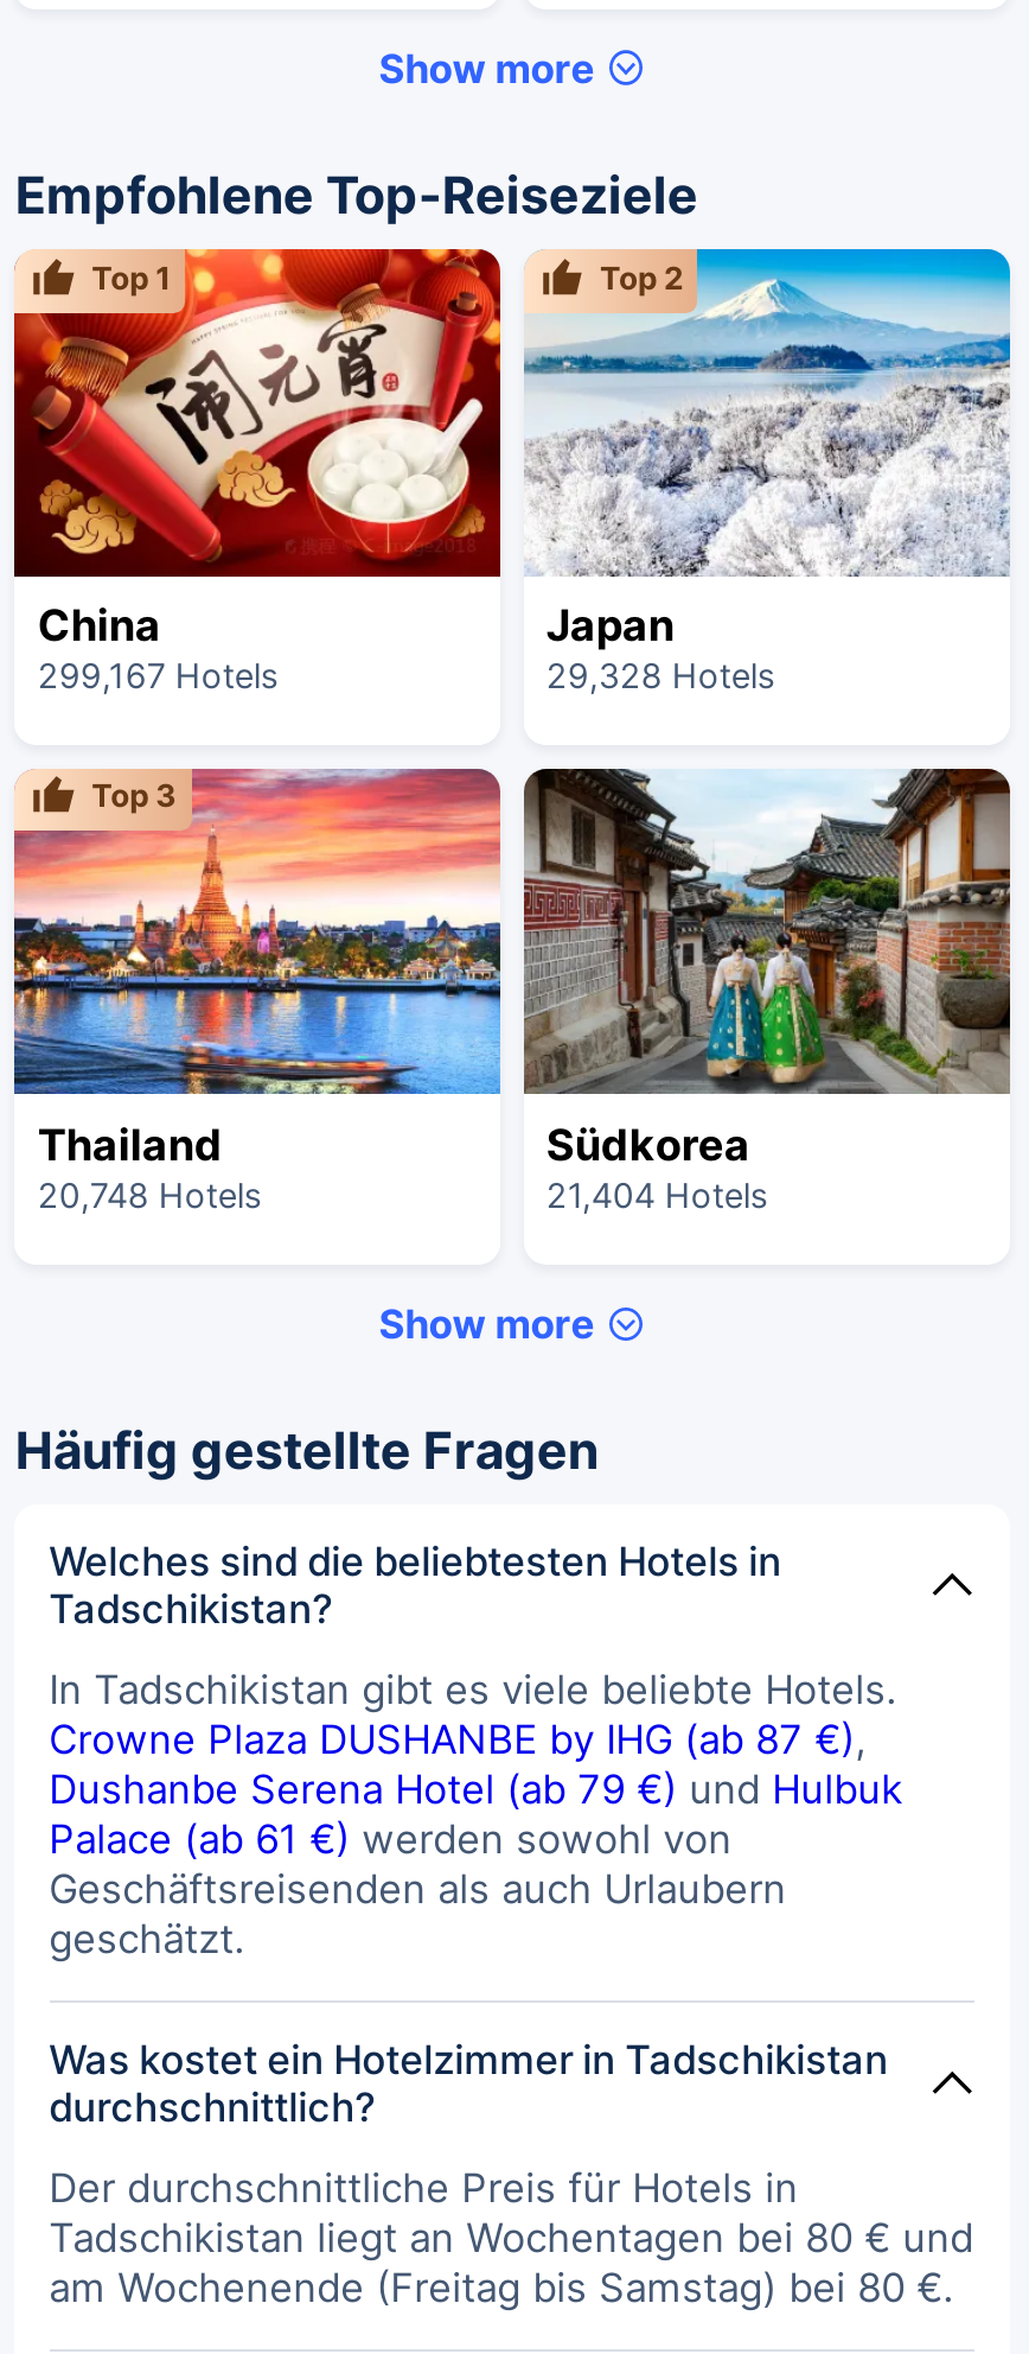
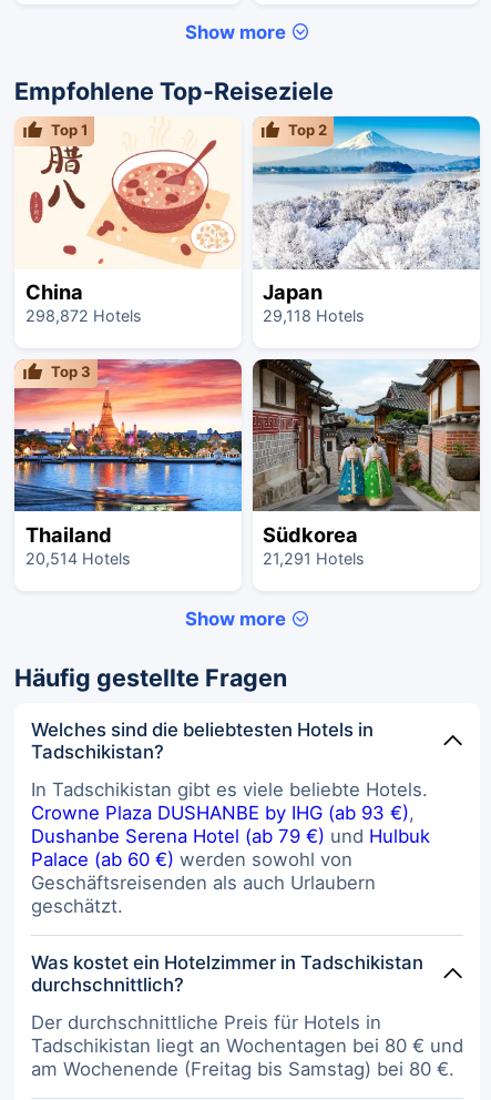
- [image]
- 299,167 Hotels
+ [image]
+ 298,872 Hotels

- 29,328 Hotels
+ 29,118 Hotels

- 20,748 Hotels
+ 20,514 Hotels

- 21,404 Hotels
+ 21,291 Hotels

- Crowne Plaza DUSHANBE by IHG (ab 87 €),
+ Crowne Plaza DUSHANBE by IHG (ab 93 €),

- Palace (ab 61 €) werden sowohl von
+ Palace (ab 60 €) werden sowohl von
